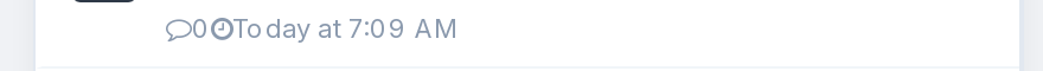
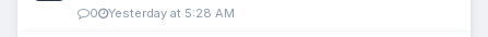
- Today at 7:09 AM
+ Yesterday at 5:28 AM
